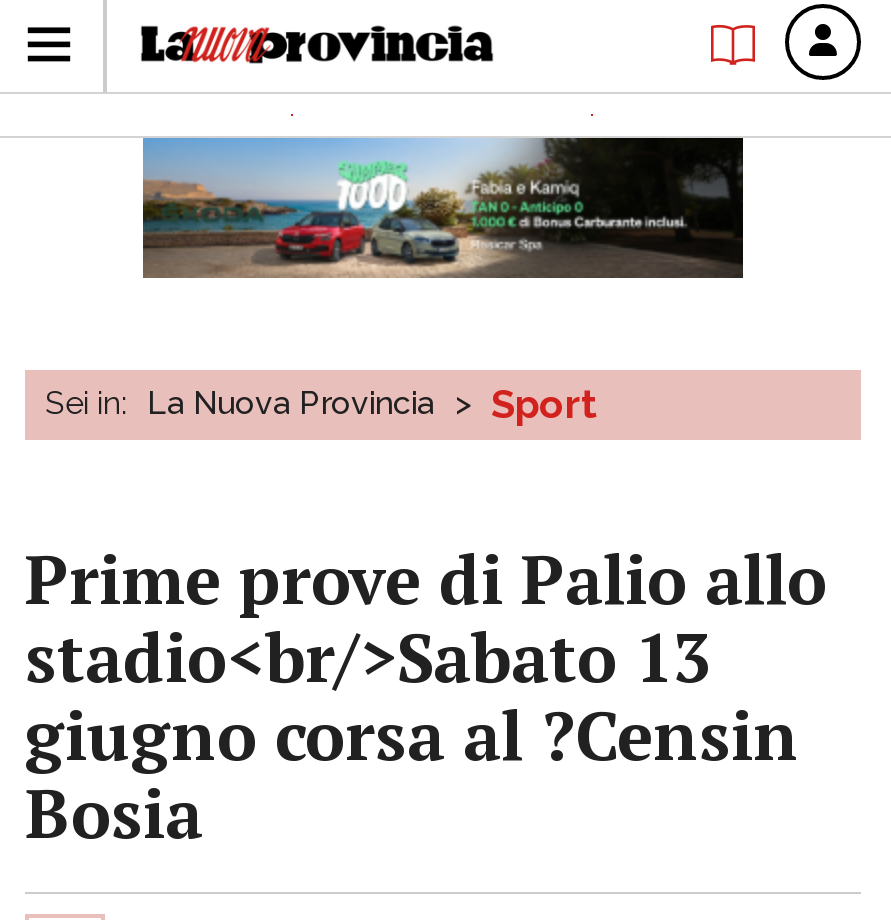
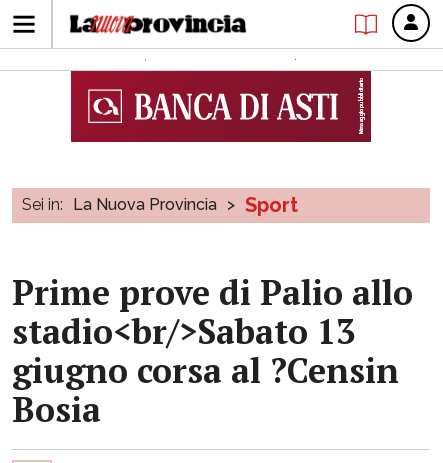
- [image]
+ [image]
